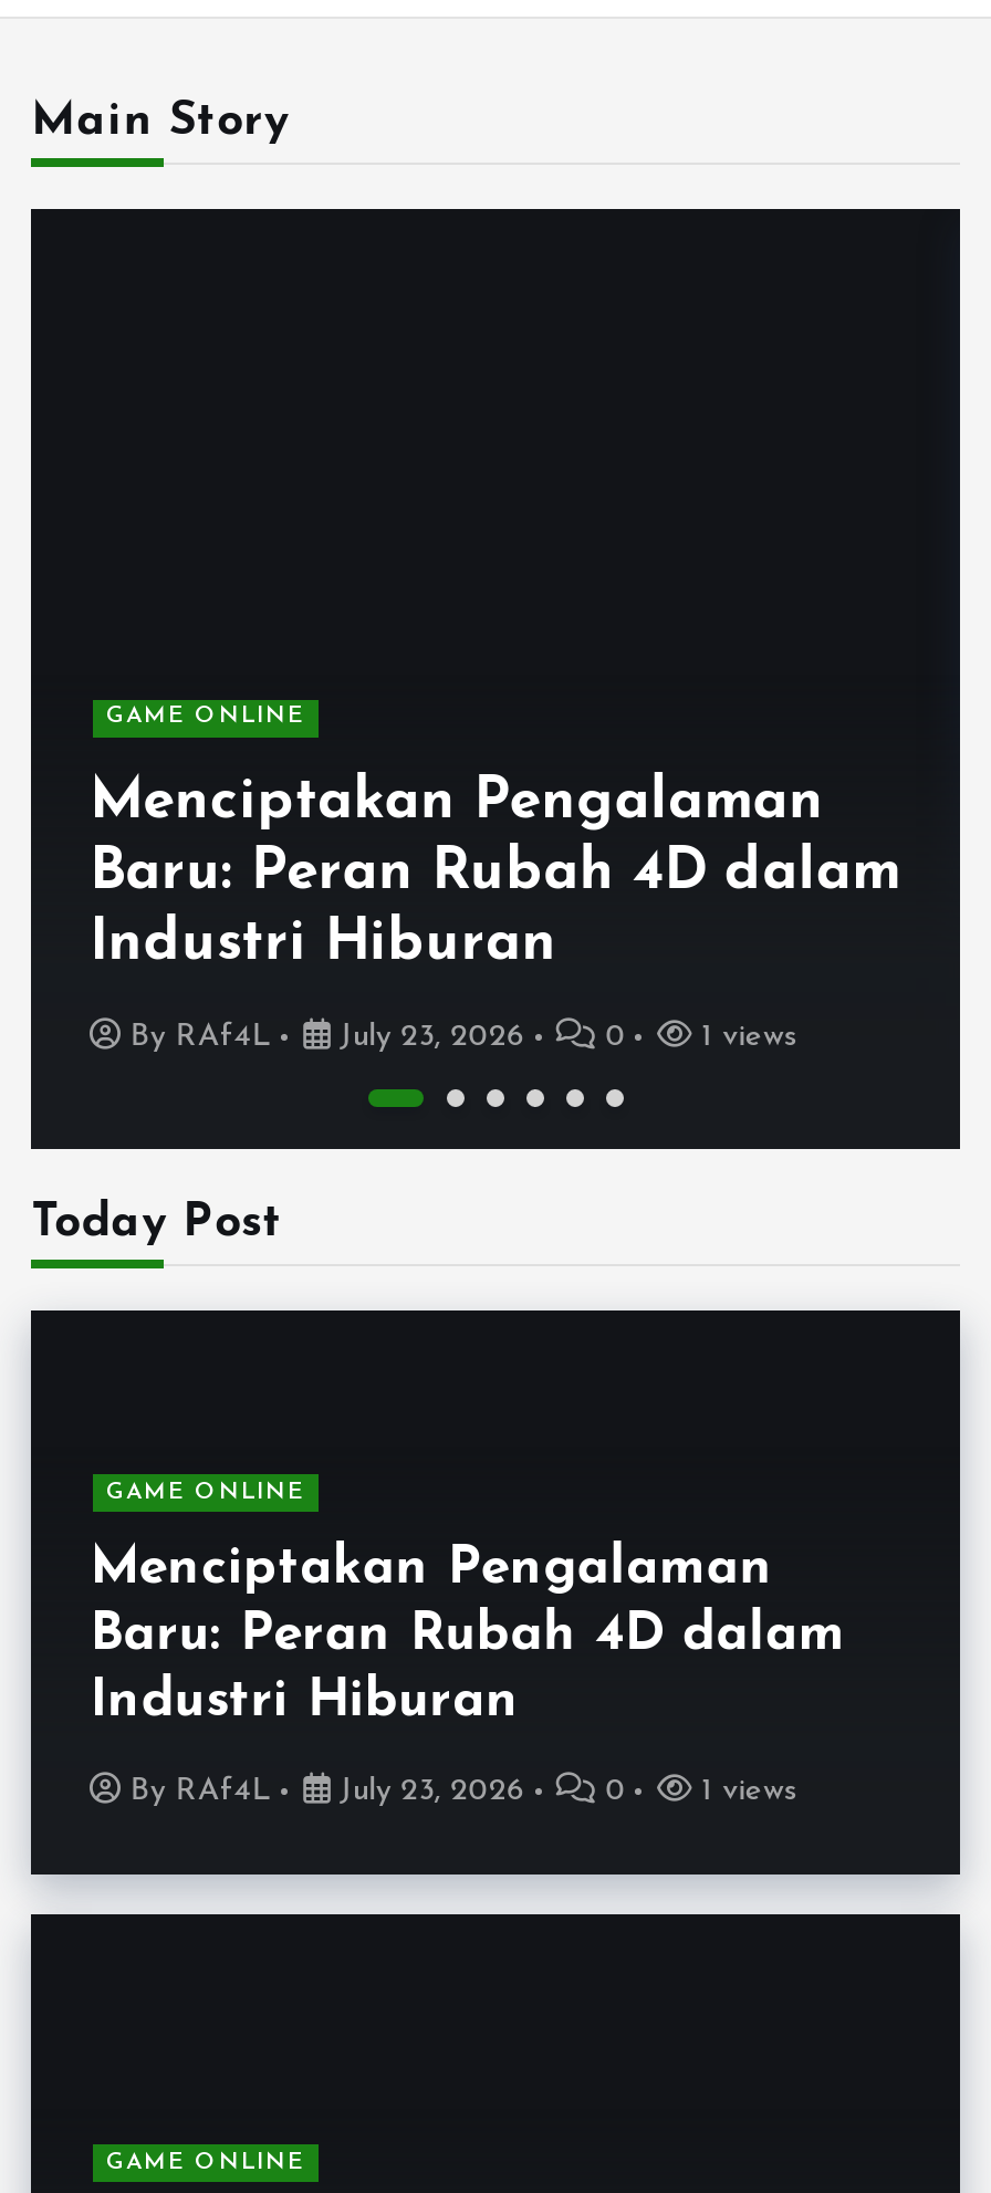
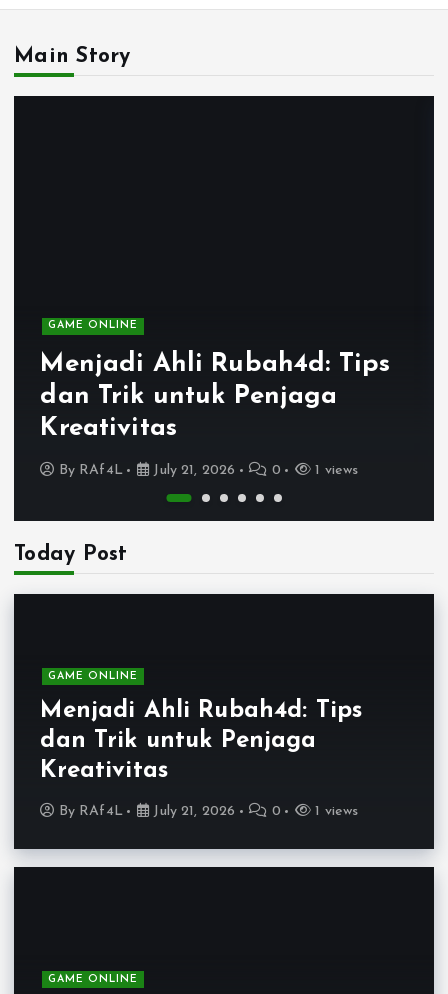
- Menciptakan Pengalaman
- Baru: Peran Rubah 4D dalam
- Industri Hiburan
+ Menjadi Ahli Rubah4d: Tips
+ dan Trik untuk Penjaga
+ Kreativitas

- By RAf4L July 23, 2026
+ By RAf4L July 21, 2026

- Menciptakan Pengalaman
- Baru: Peran Rubah 4D dalam
- Industri Hiburan
+ Menjadi Ahli Rubah4d: Tips
+ dan Trik untuk Penjaga
+ Kreativitas

- By RAf4L July 23, 2026
+ By RAf4L July 21, 2026
